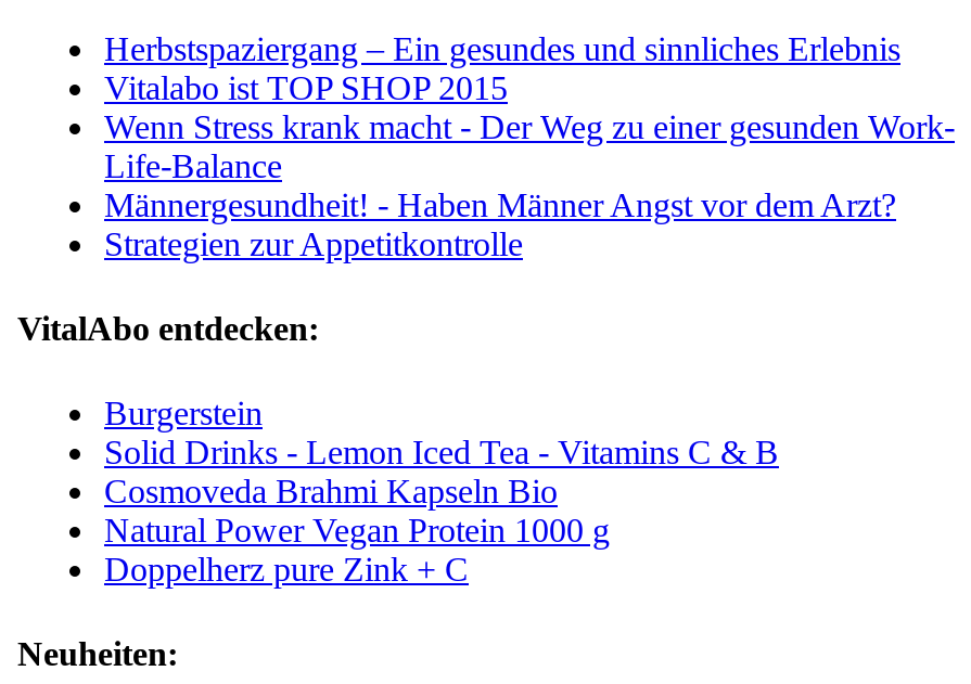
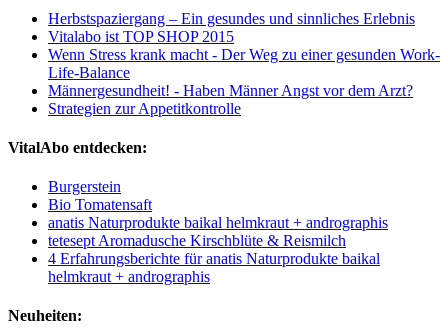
- Solid Drinks - Lemon Iced Tea - Vitamins C & B
- Cosmoveda Brahmi Kapseln Bio
- Natural Power Vegan Protein 1000 g
- Doppelherz pure Zink + C
+ Bio Tomatensaft
+ anatis Naturprodukte baikal helmkraut + andrographis
+ tetesept Aromadusche Kirschblüte & Reismilch
+ 4 Erfahrungsberichte für anatis Naturprodukte baikal
+ helmkraut + andrographis
